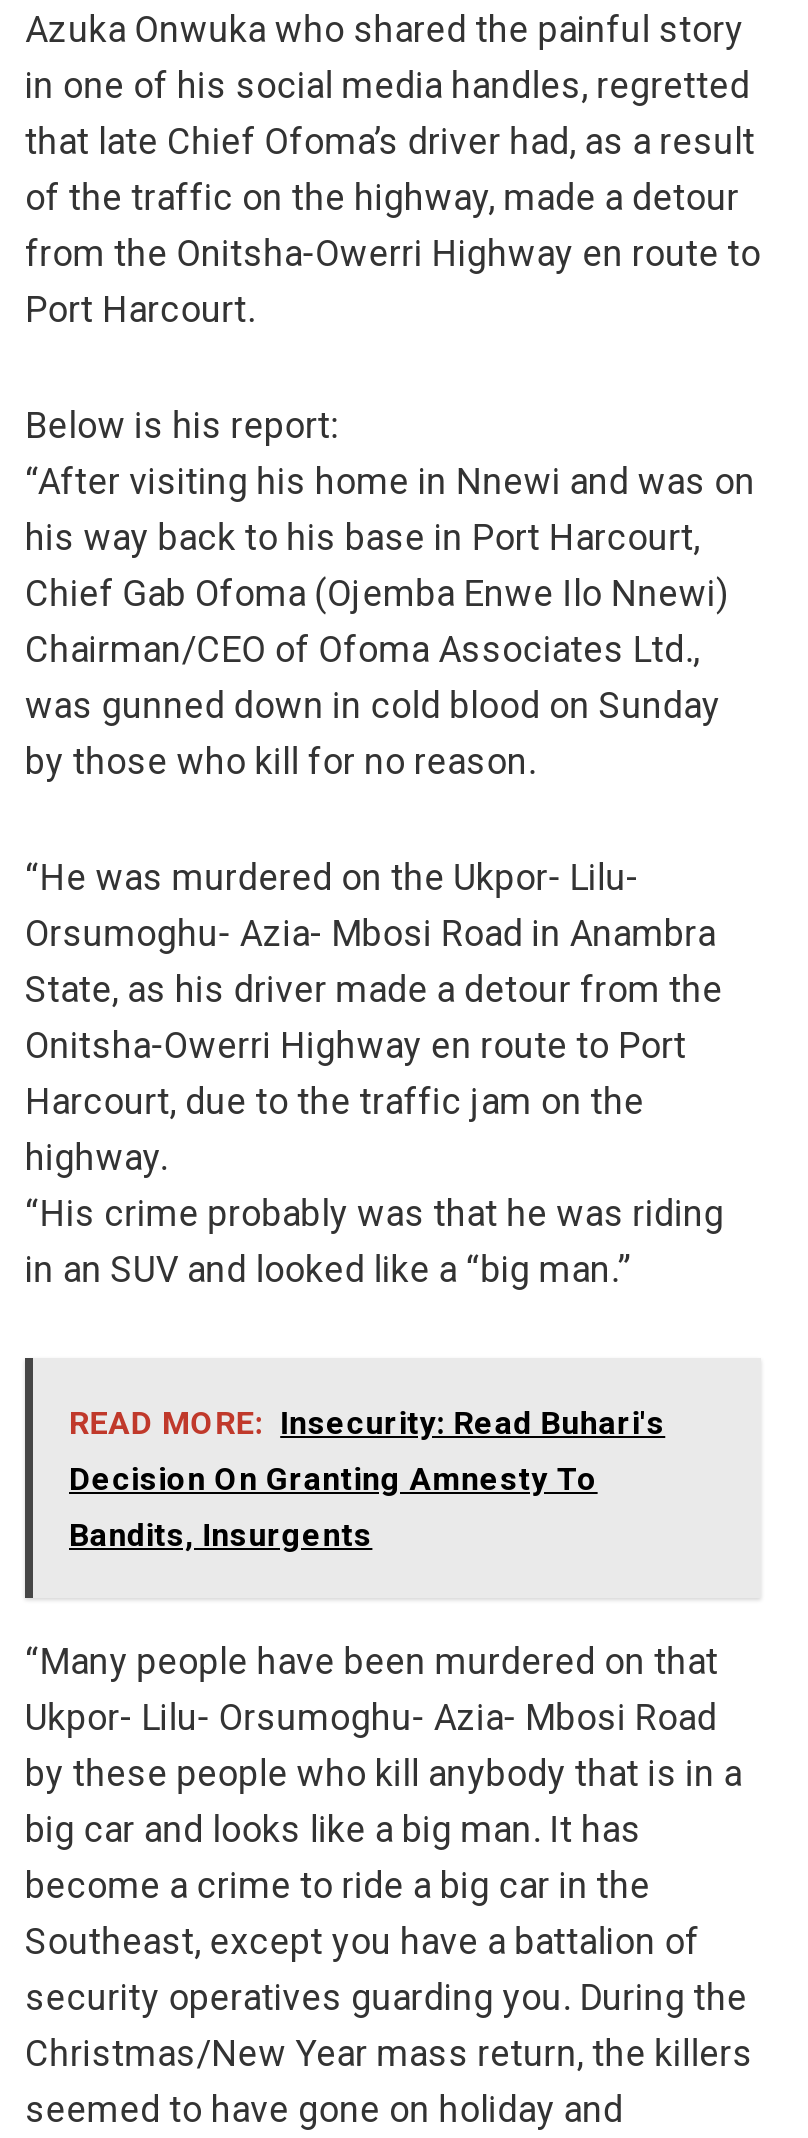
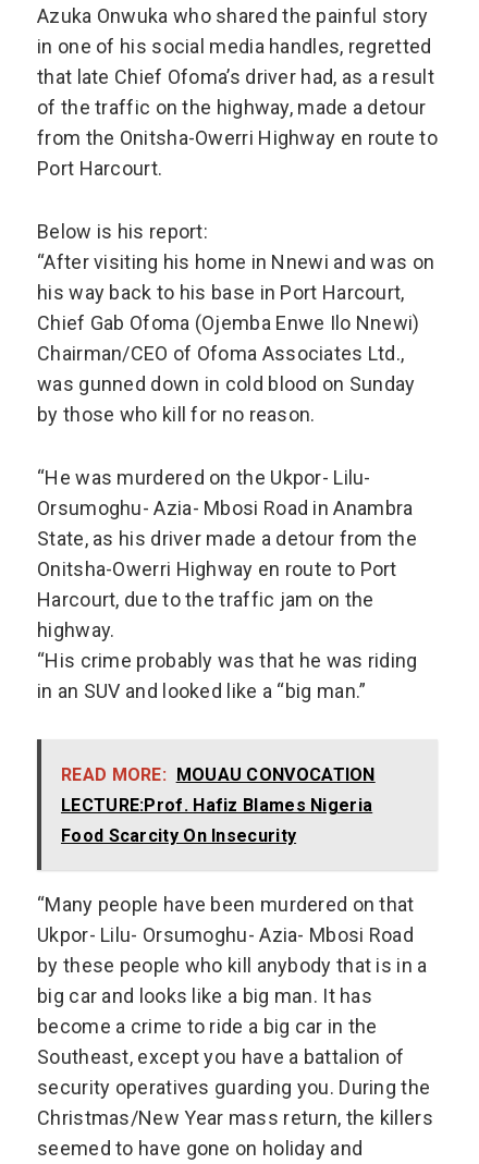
- READ MORE: Insecurity: Read Buhari's
+ READ MORE: MOUAU CONVOCATION

- Decision On Granting Amnesty To
+ LECTURE:Prof. Hafiz Blames Nigeria

- Bandits, Insurgents
+ Food Scarcity On Insecurity
